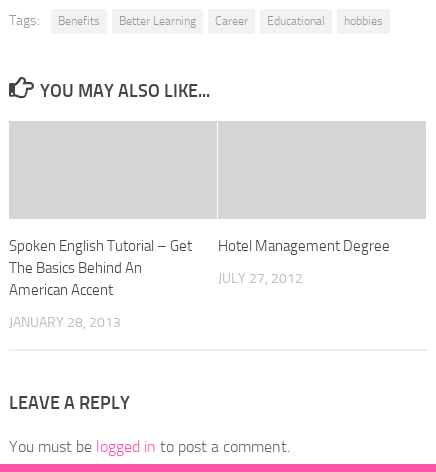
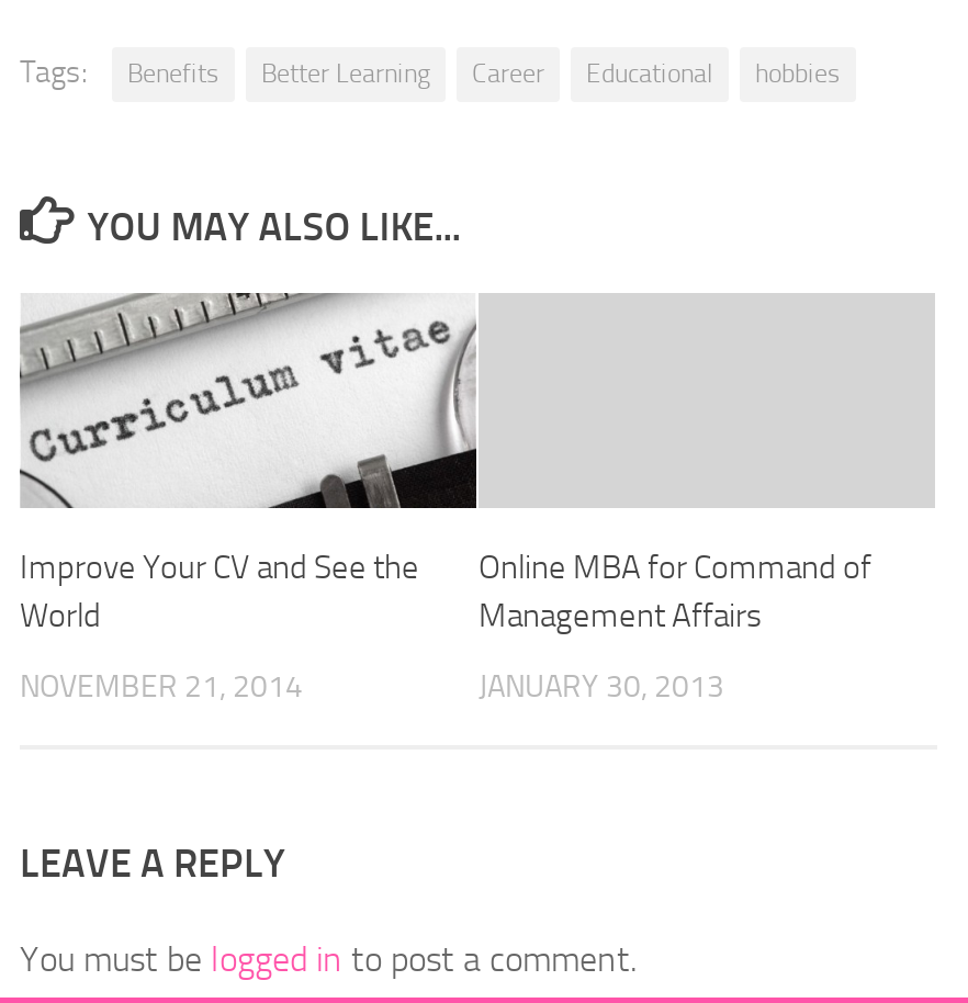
+ [image]

- Spoken English Tutorial – Get
- The Basics Behind An
- American Accent
+ Improve Your CV and See the
+ World

- Hotel Management Degree
+ Online MBA for Command of
+ Management Affairs

- JULY 27, 2012
+ JANUARY 30, 2013

- JANUARY 28, 2013
+ NOVEMBER 21, 2014
